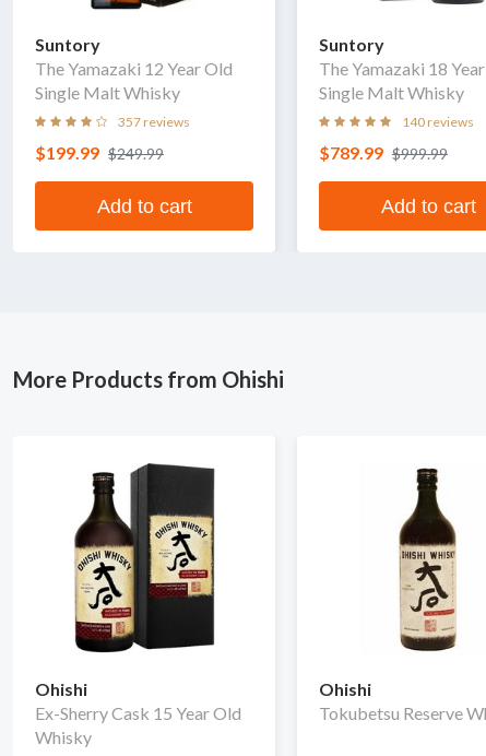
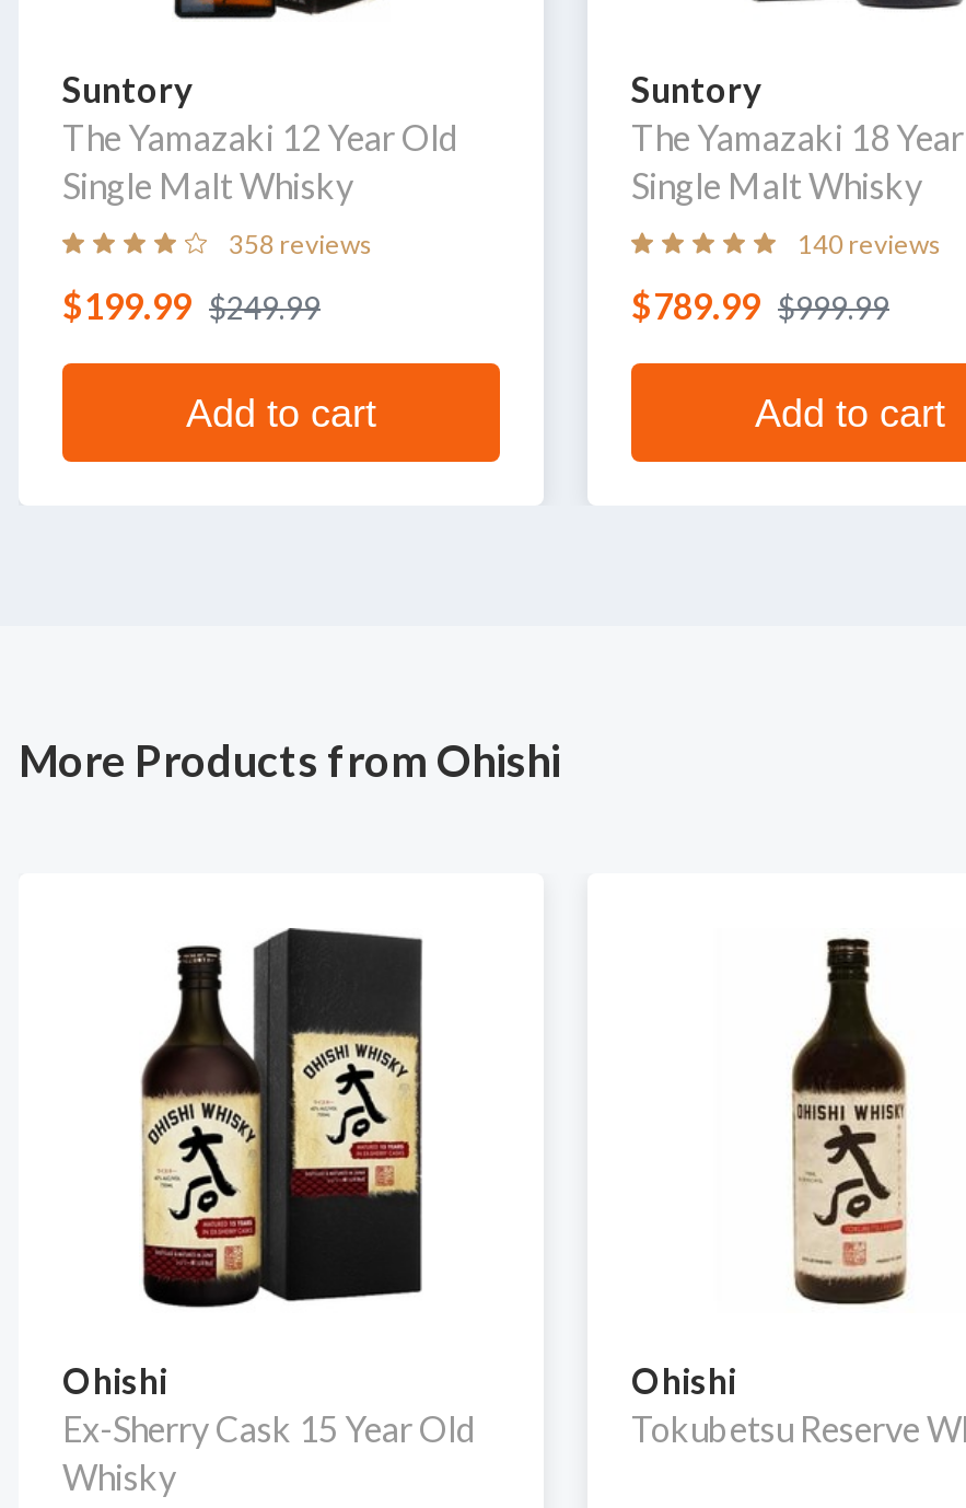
- 357 reviews
+ 358 reviews
